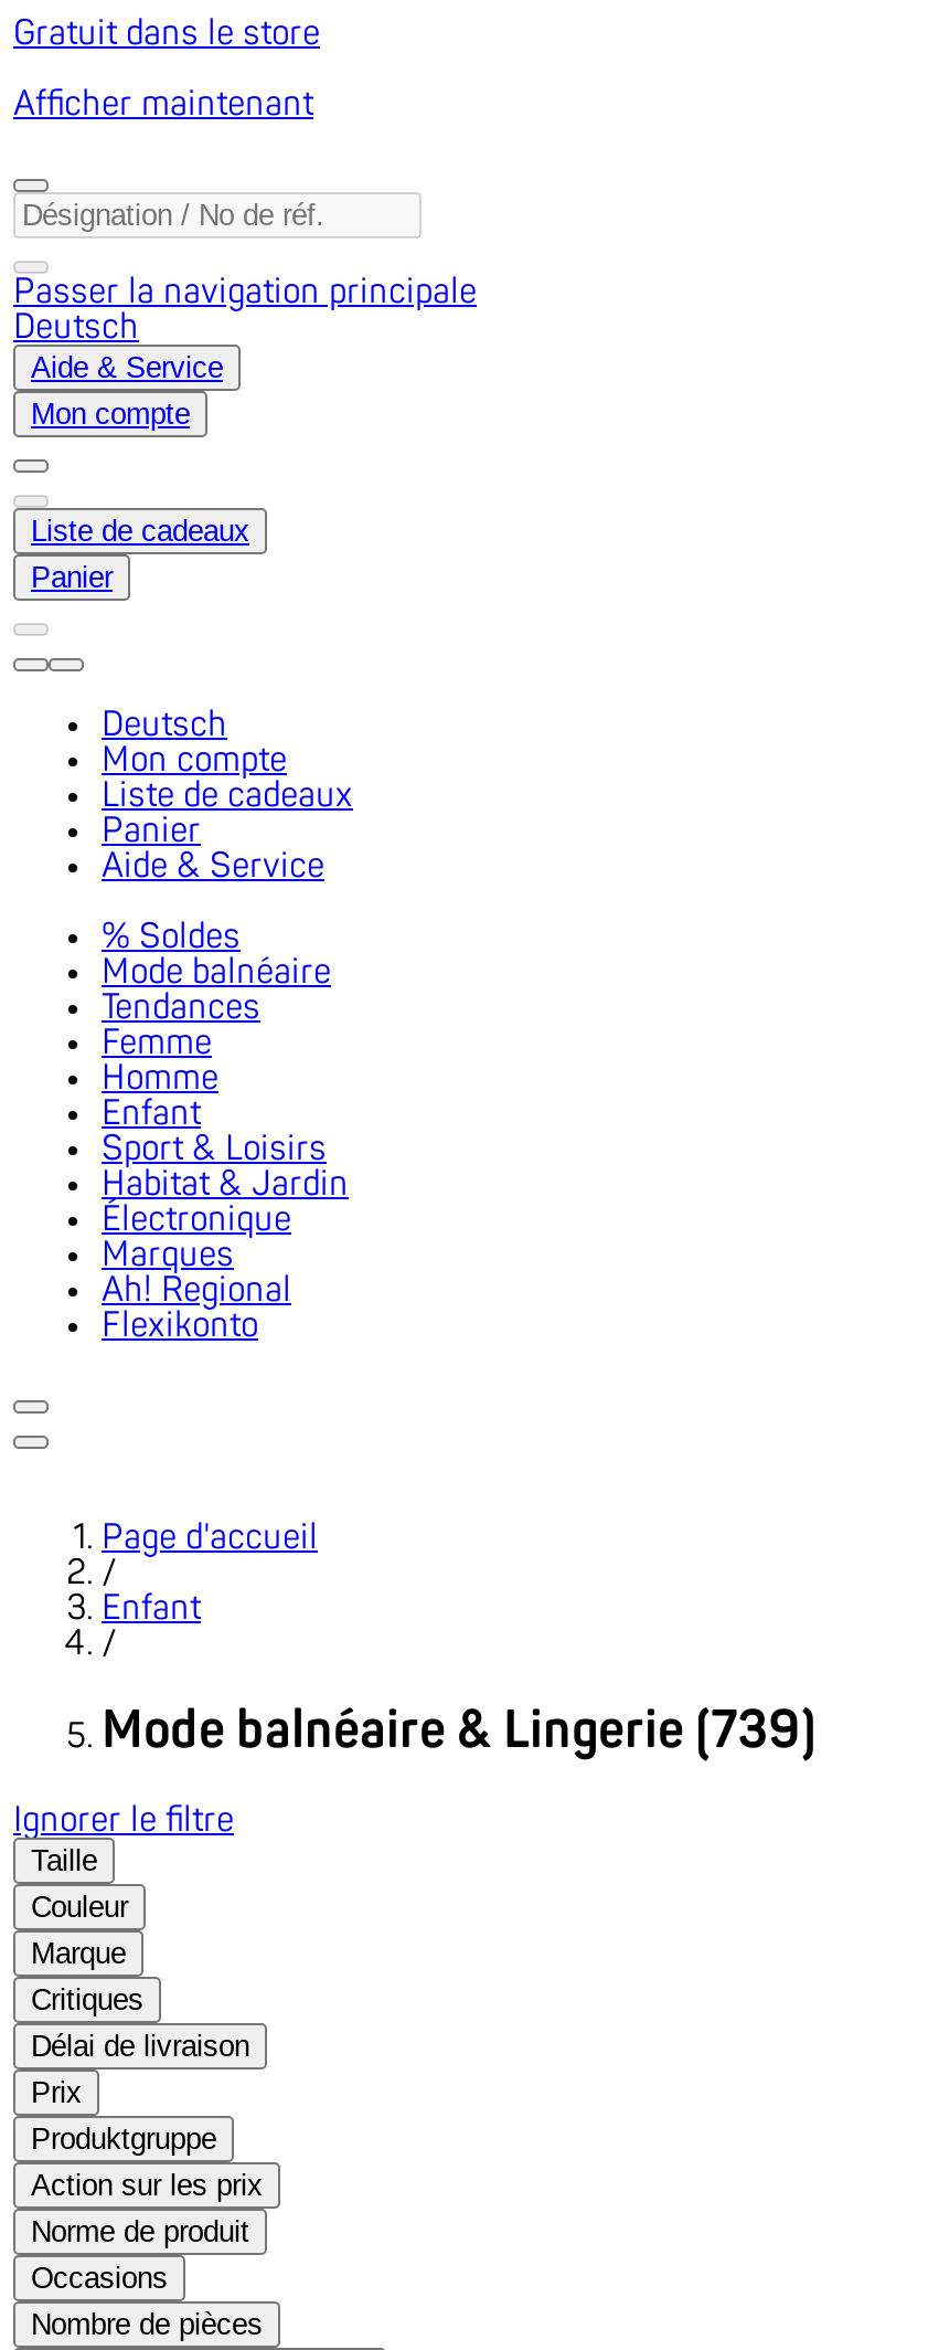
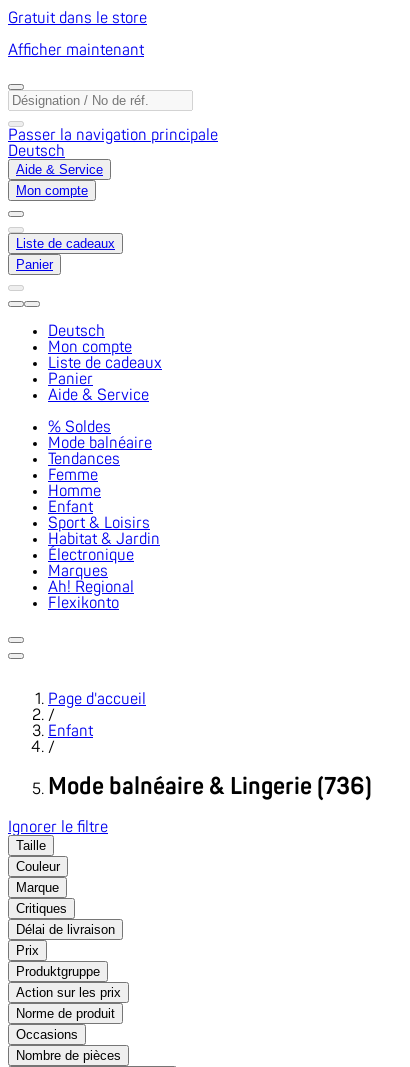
- Mode balnéaire & Lingerie (739)
+ Mode balnéaire & Lingerie (736)
